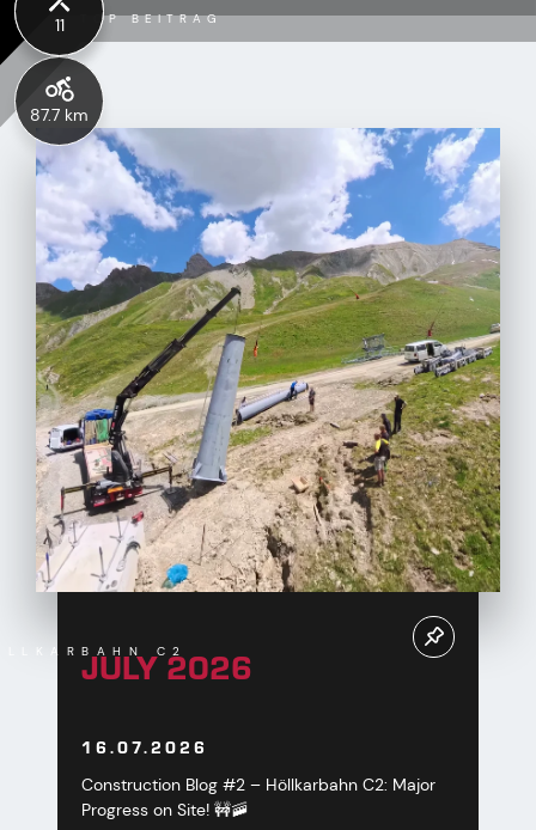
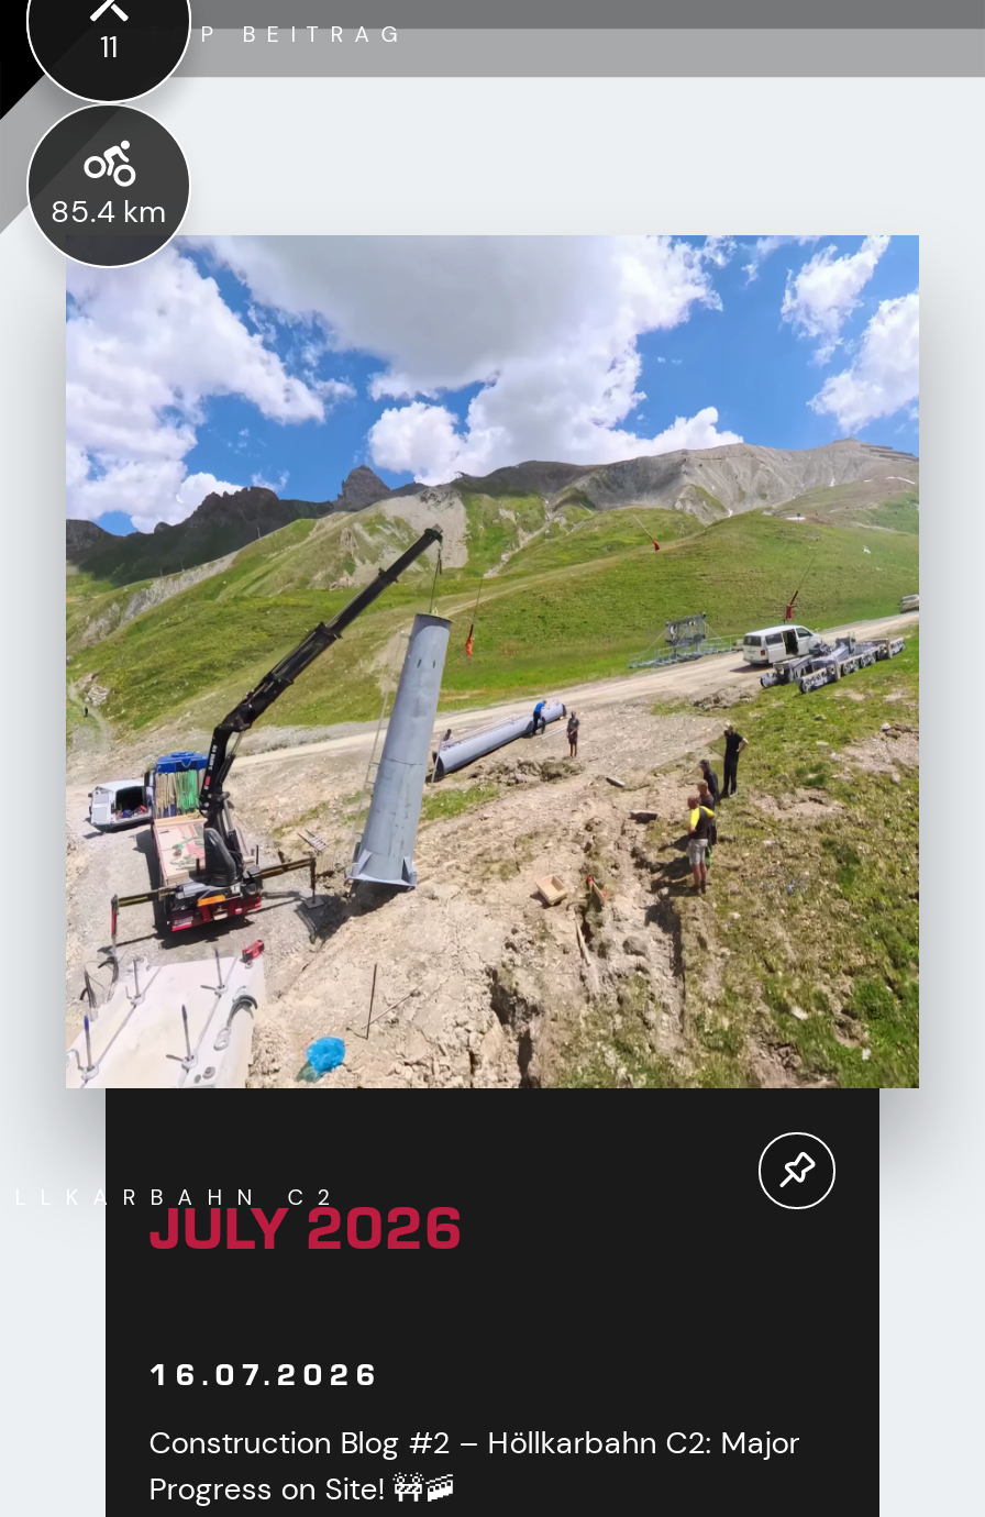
- 87.7 km
+ 85.4 km
